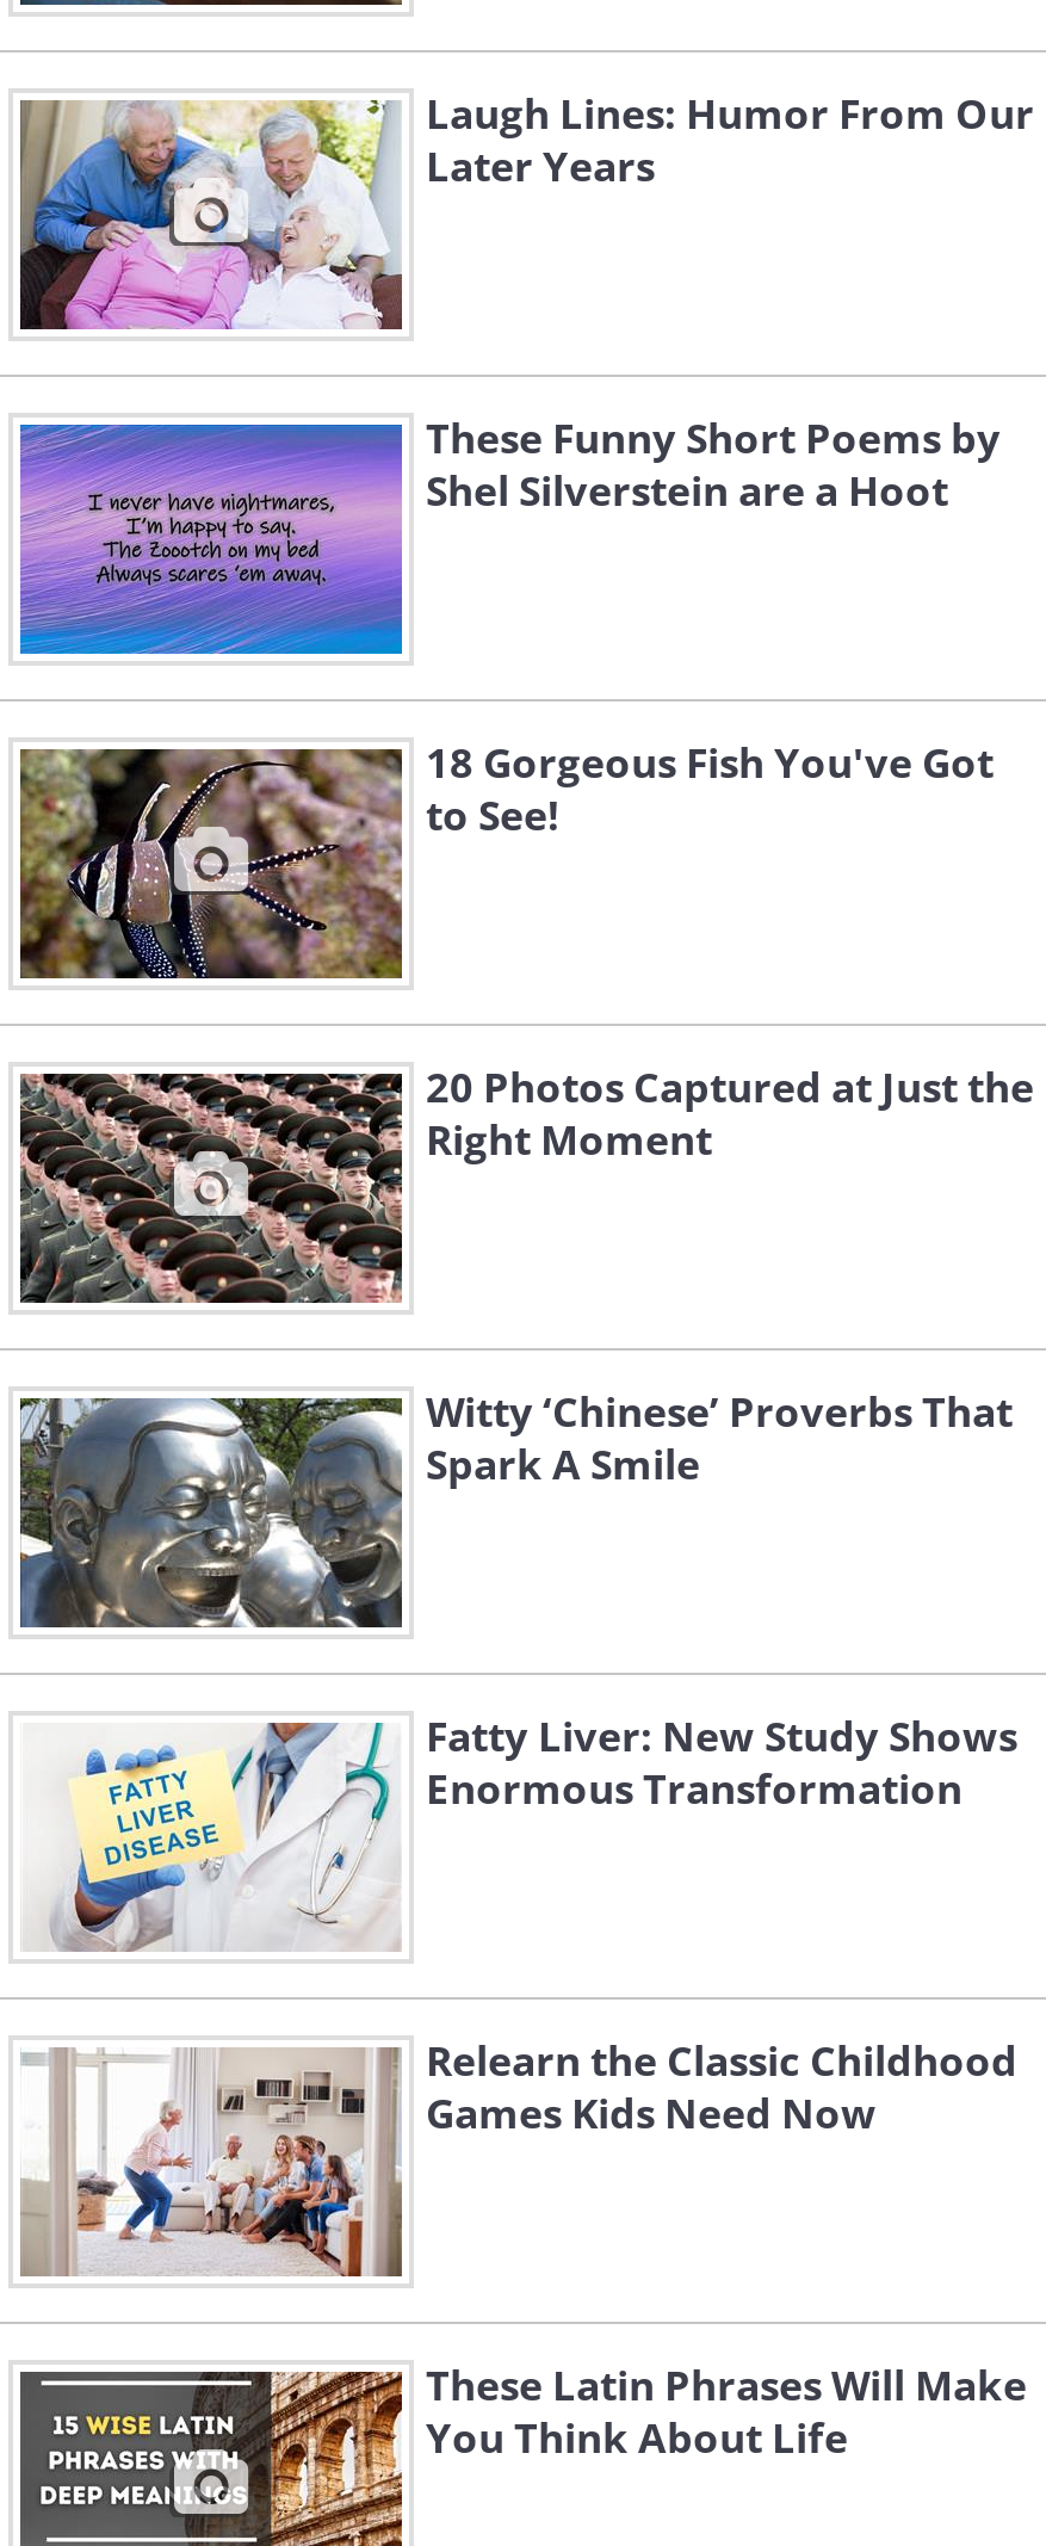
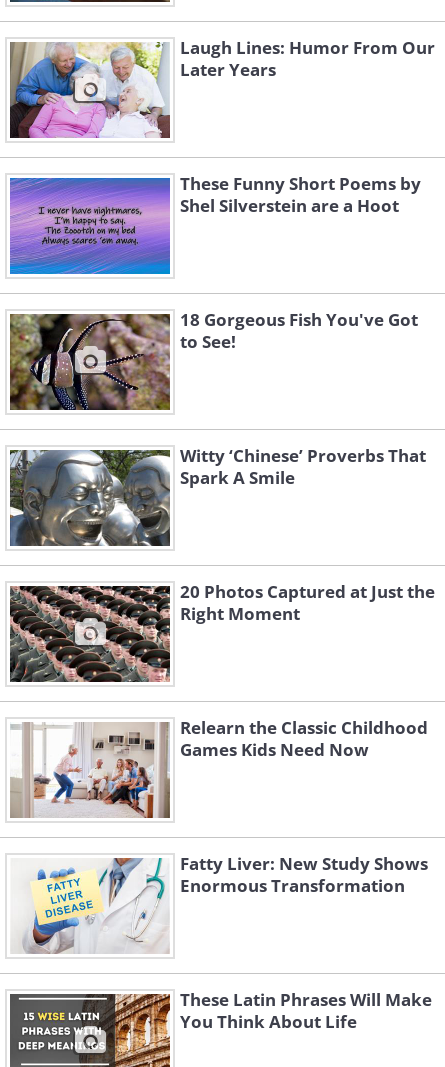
moved down: [image] | 20 Photos Captured at Just the | Right Moment

moved up: [image] | Witty ‘Chinese’ Proverbs That | Spark A Smile

moved down: [image] | Fatty Liver: New Study Shows | Enormous Transformation

moved up: [image] | Relearn the Classic Childhood | Games Kids Need Now
